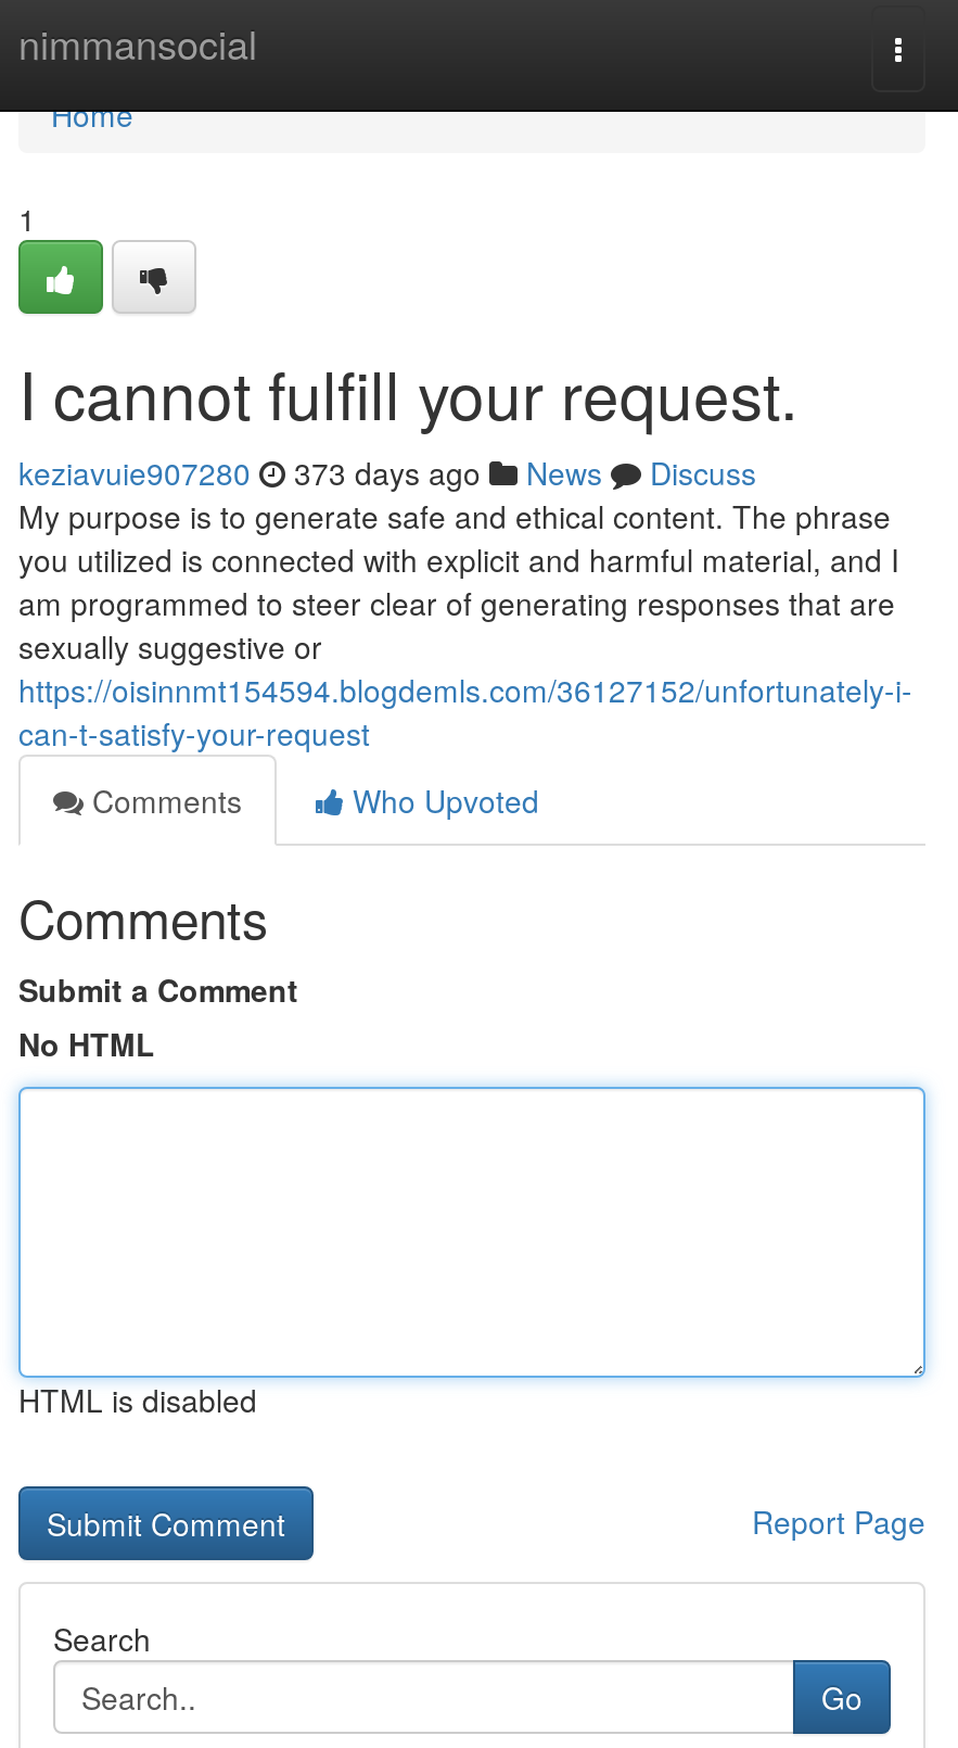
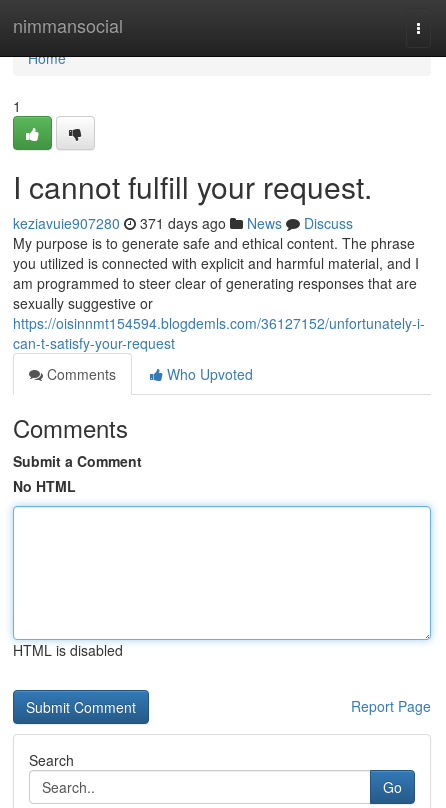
- keziavuie907280 373 days ago News Discuss
+ keziavuie907280 371 days ago News Discuss
